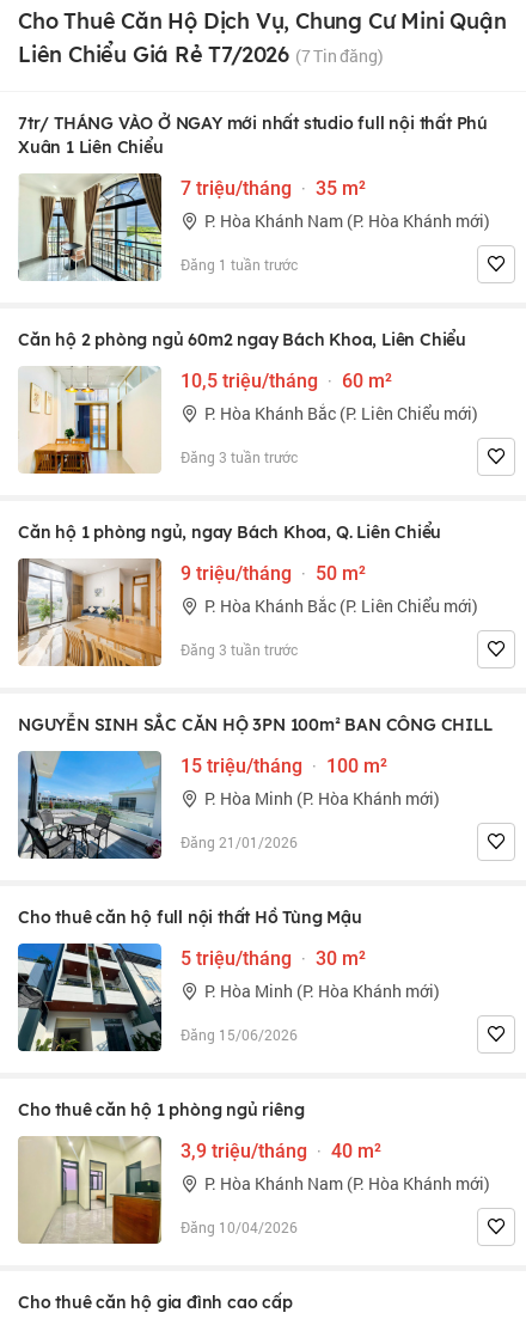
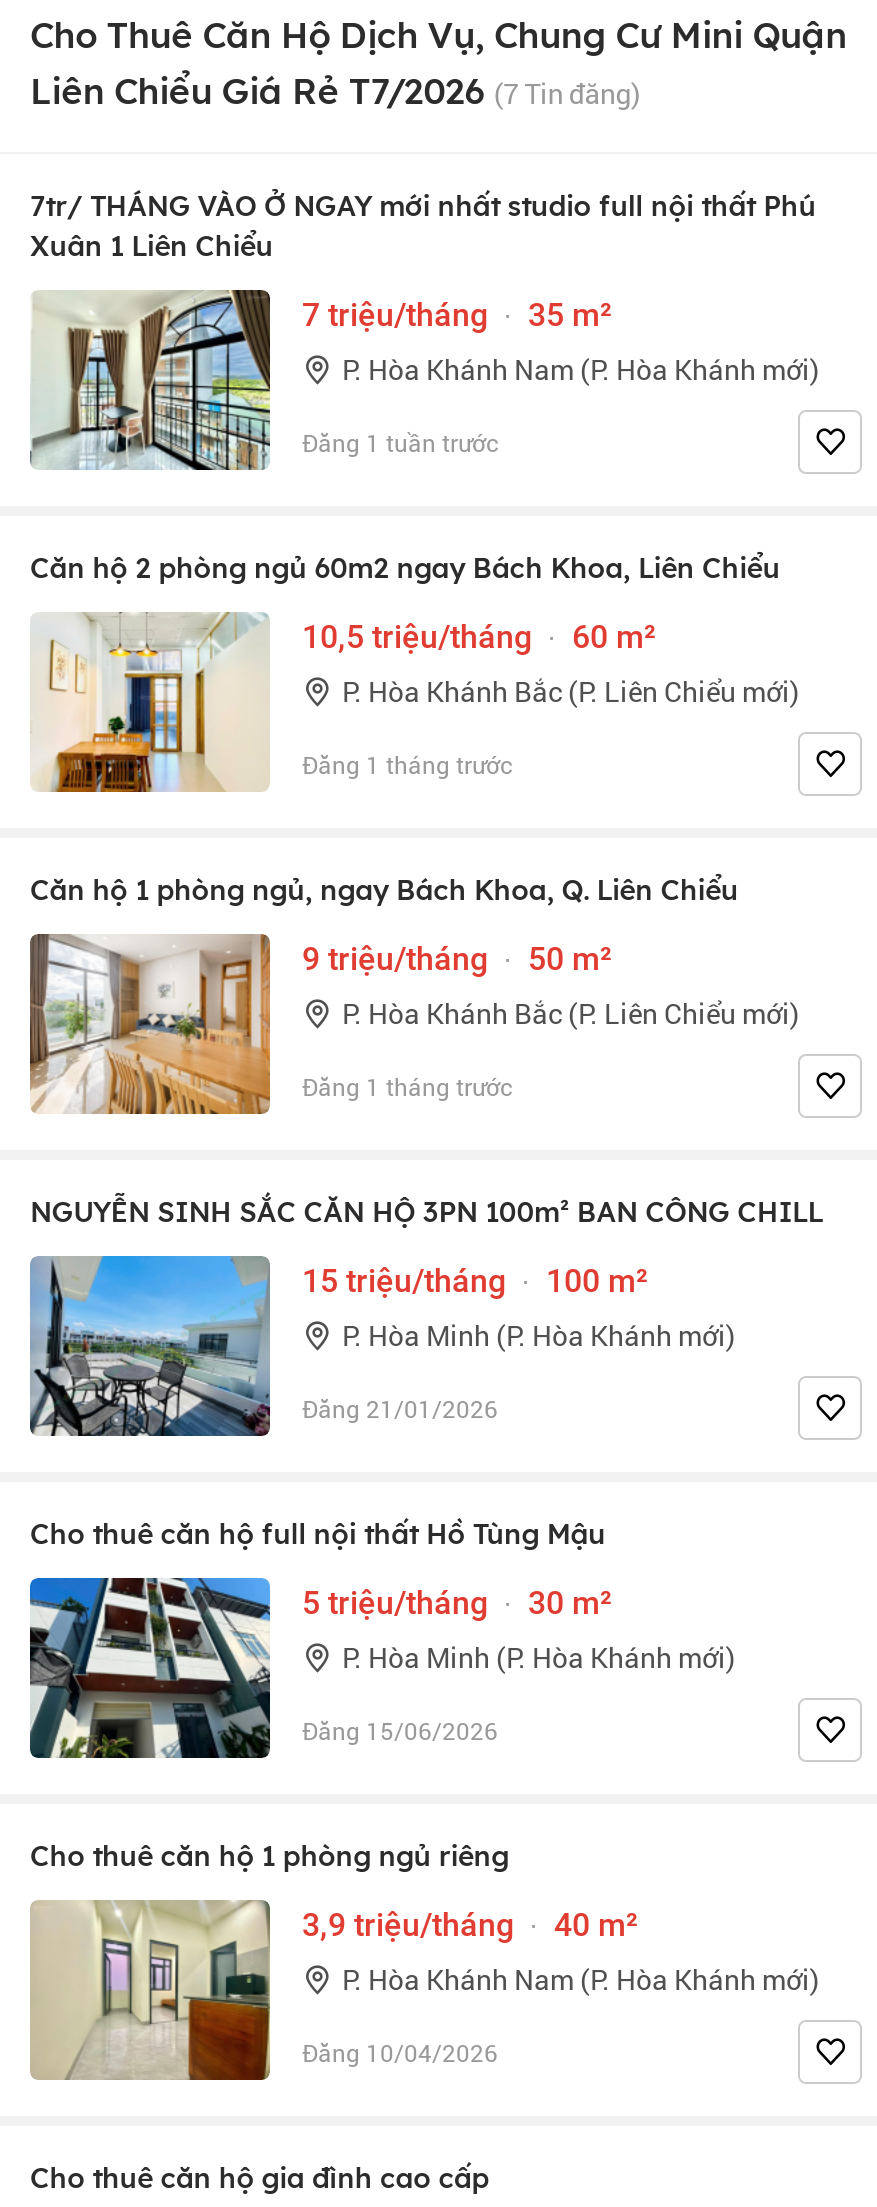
- Đăng 3 tuần trước
+ Đăng 1 tháng trước

- Đăng 3 tuần trước
+ Đăng 1 tháng trước
